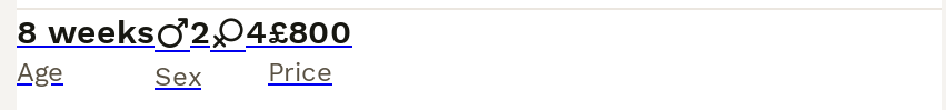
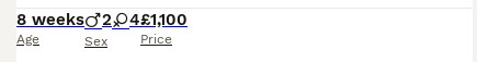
- 8 weeks 2 4 £800
+ 8 weeks 2 4 £1,100
